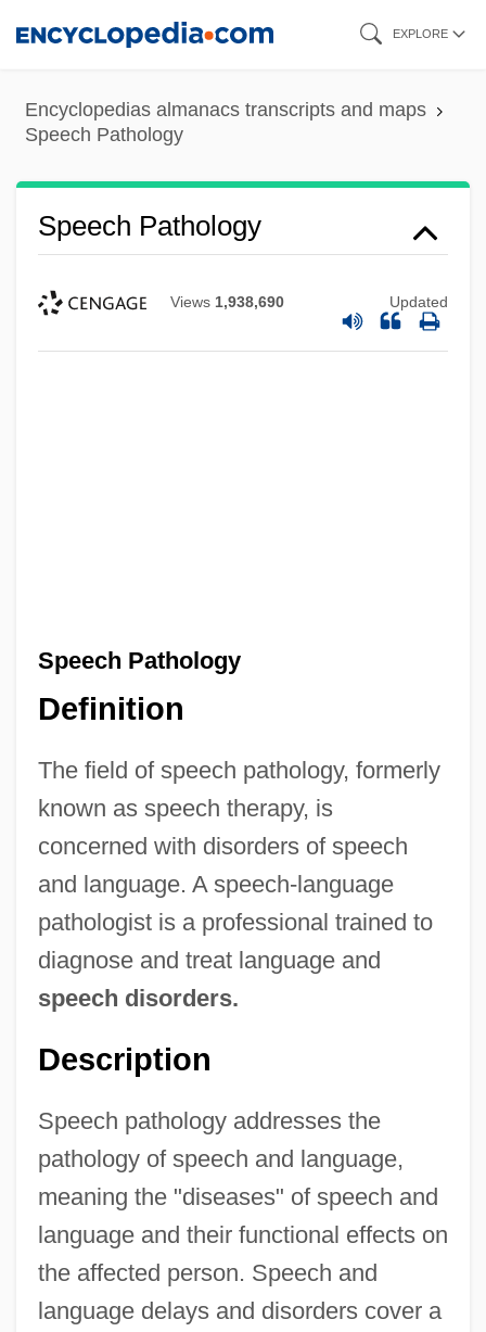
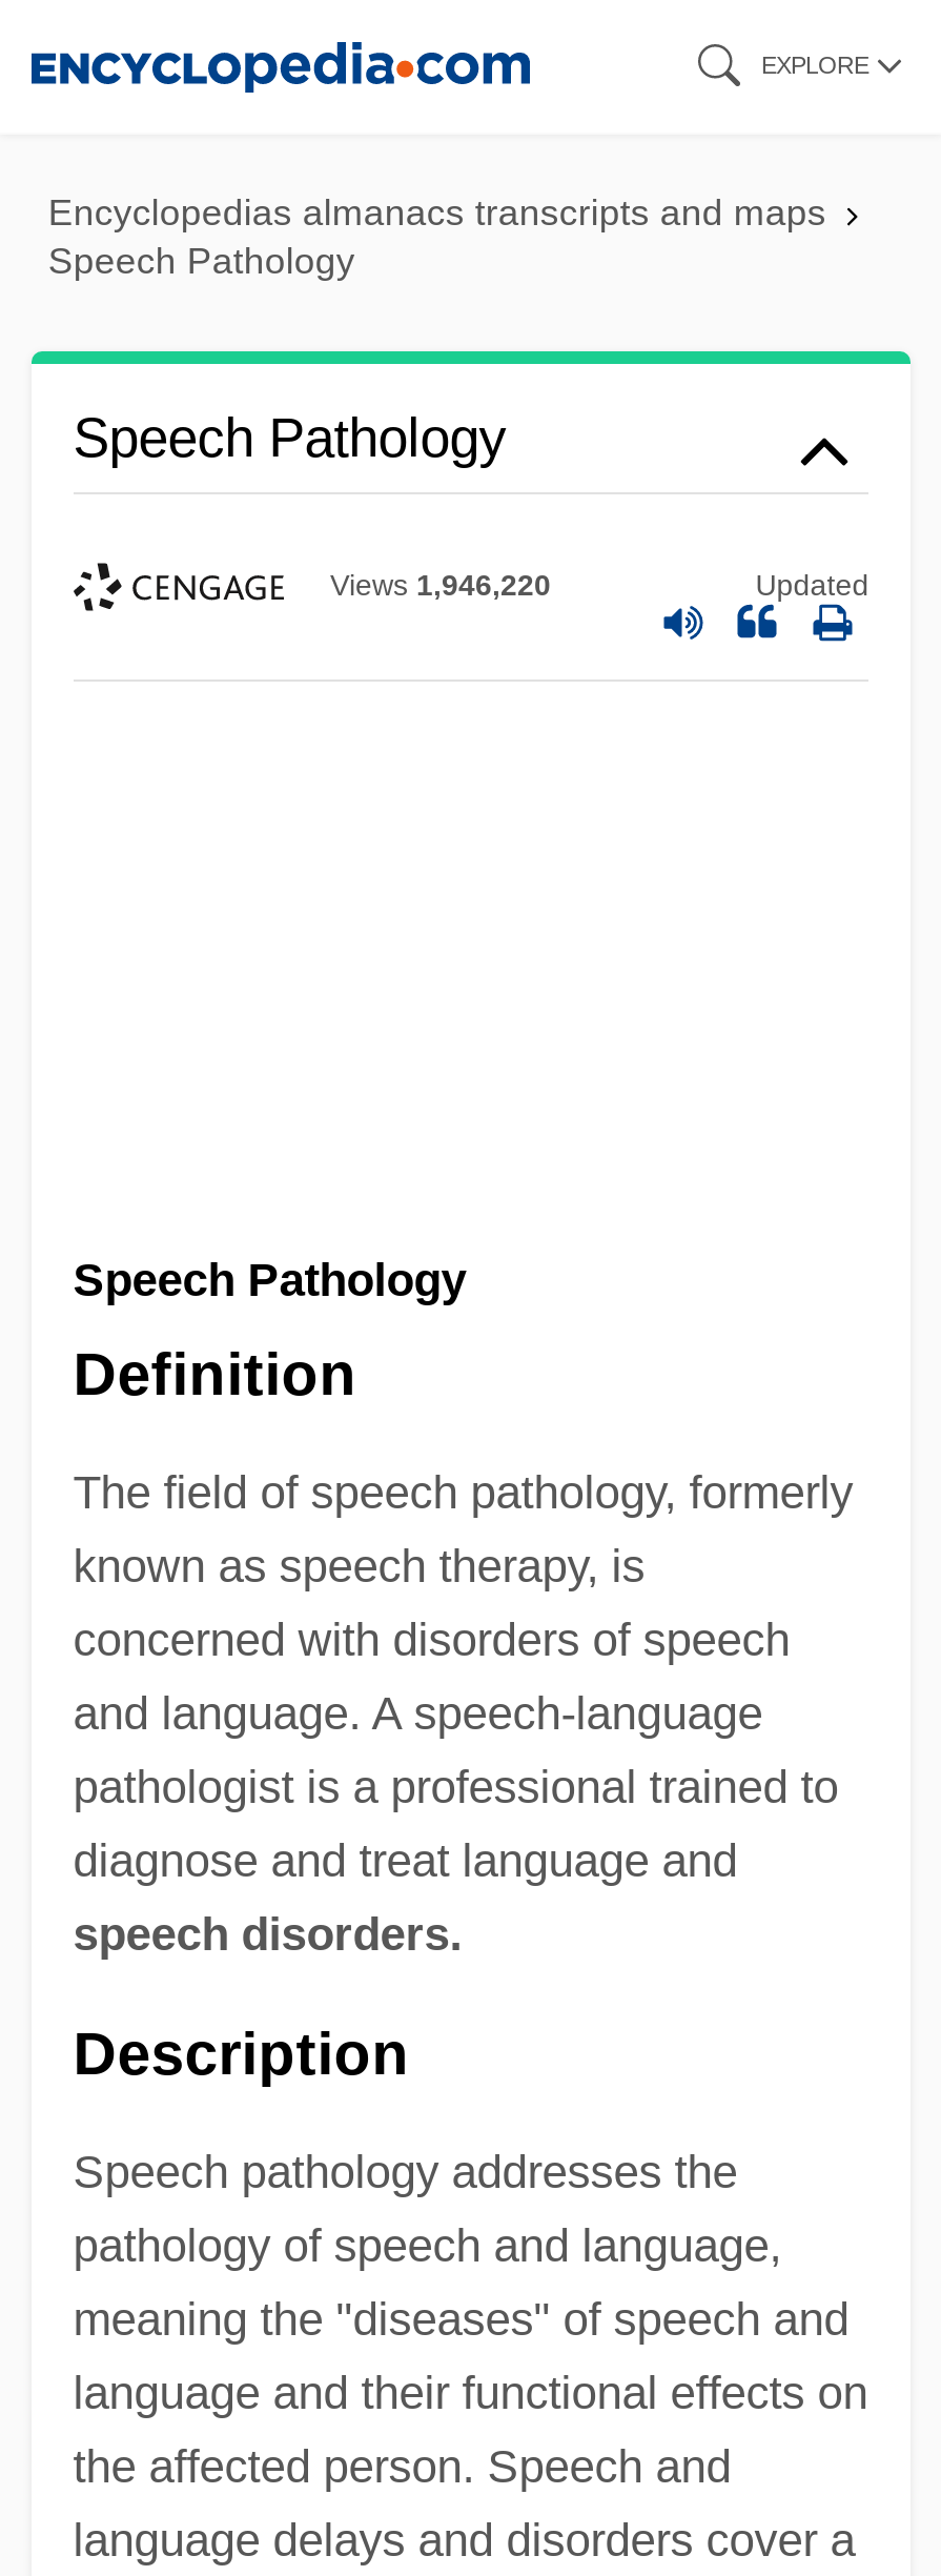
- Views 1,938,690
+ Views 1,946,220
